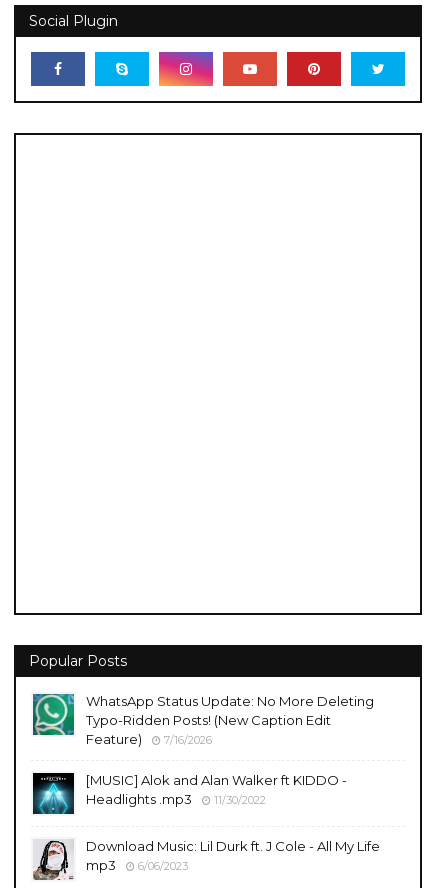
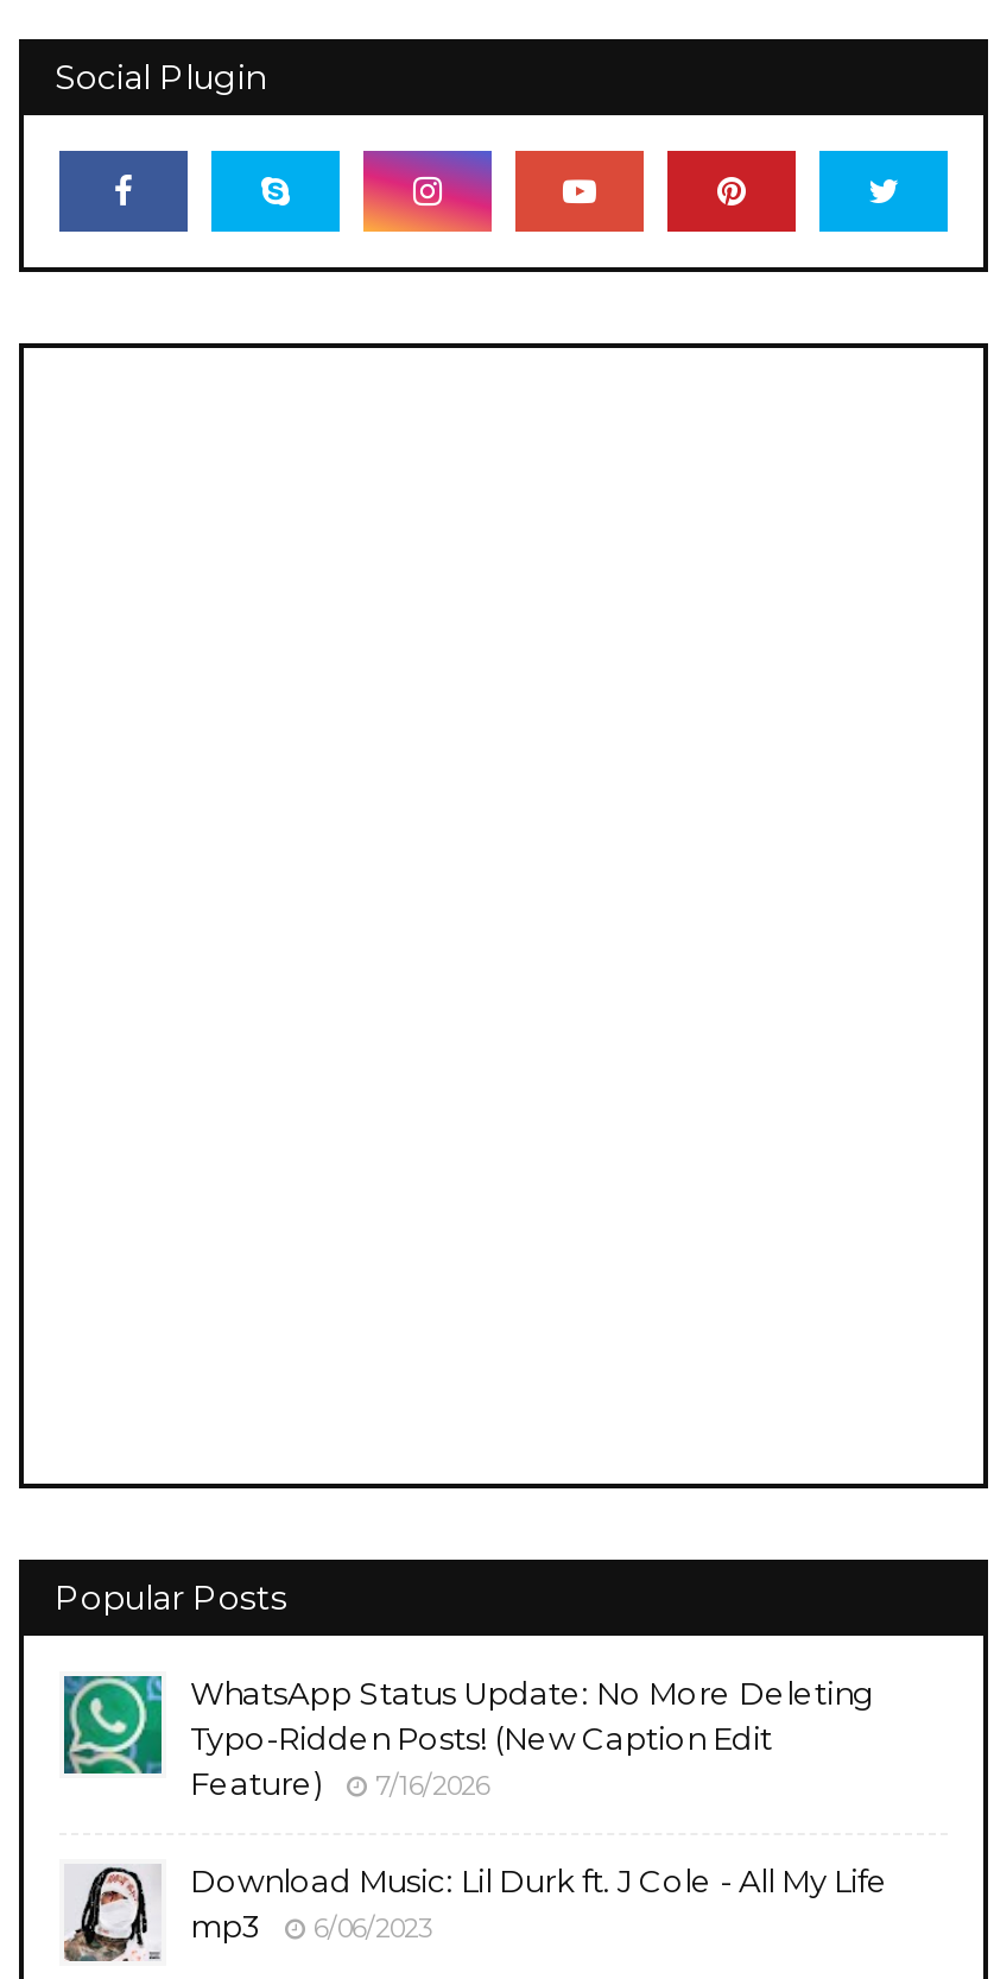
- [image]
- [MUSIC] Alok and Alan Walker ft KIDDO -
- Headlights .mp3
- 11/30/2022
